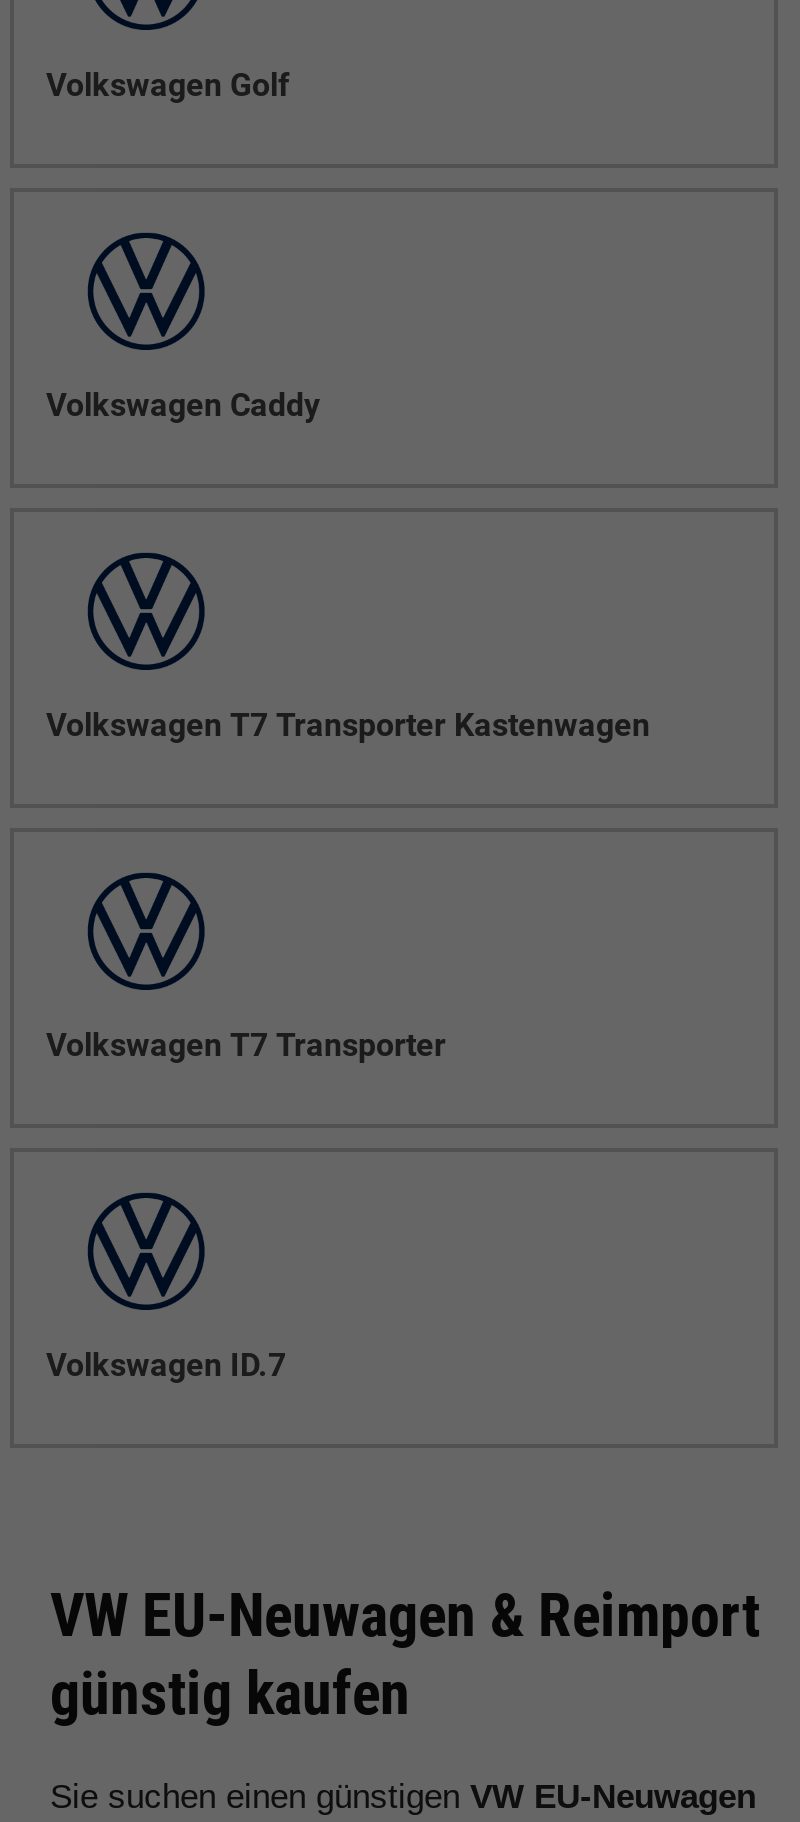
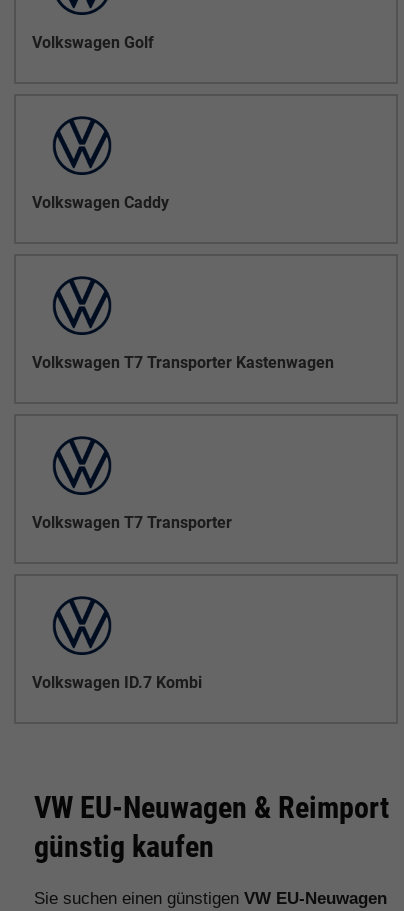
- Volkswagen ID.7
+ Volkswagen ID.7 Kombi
